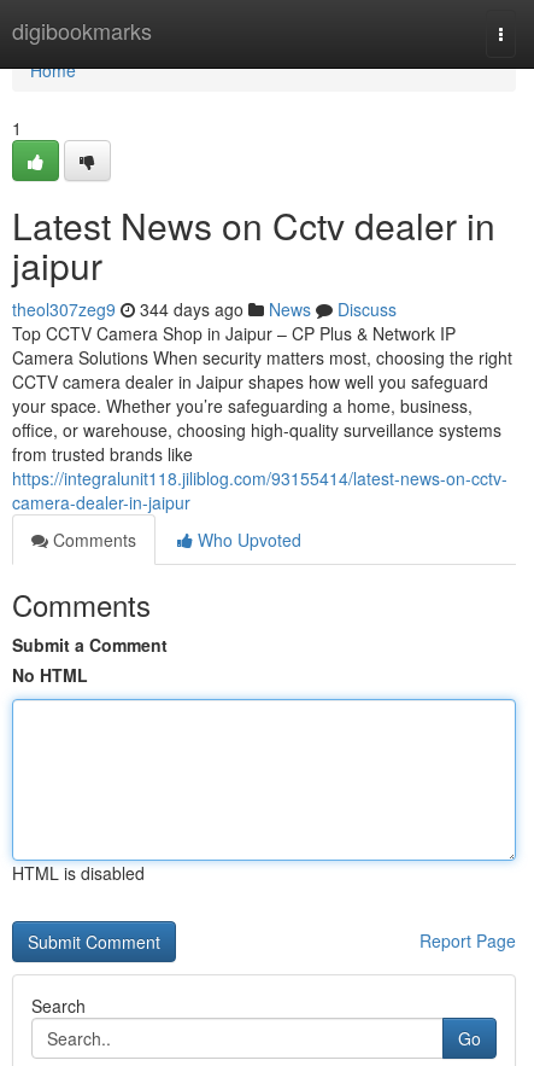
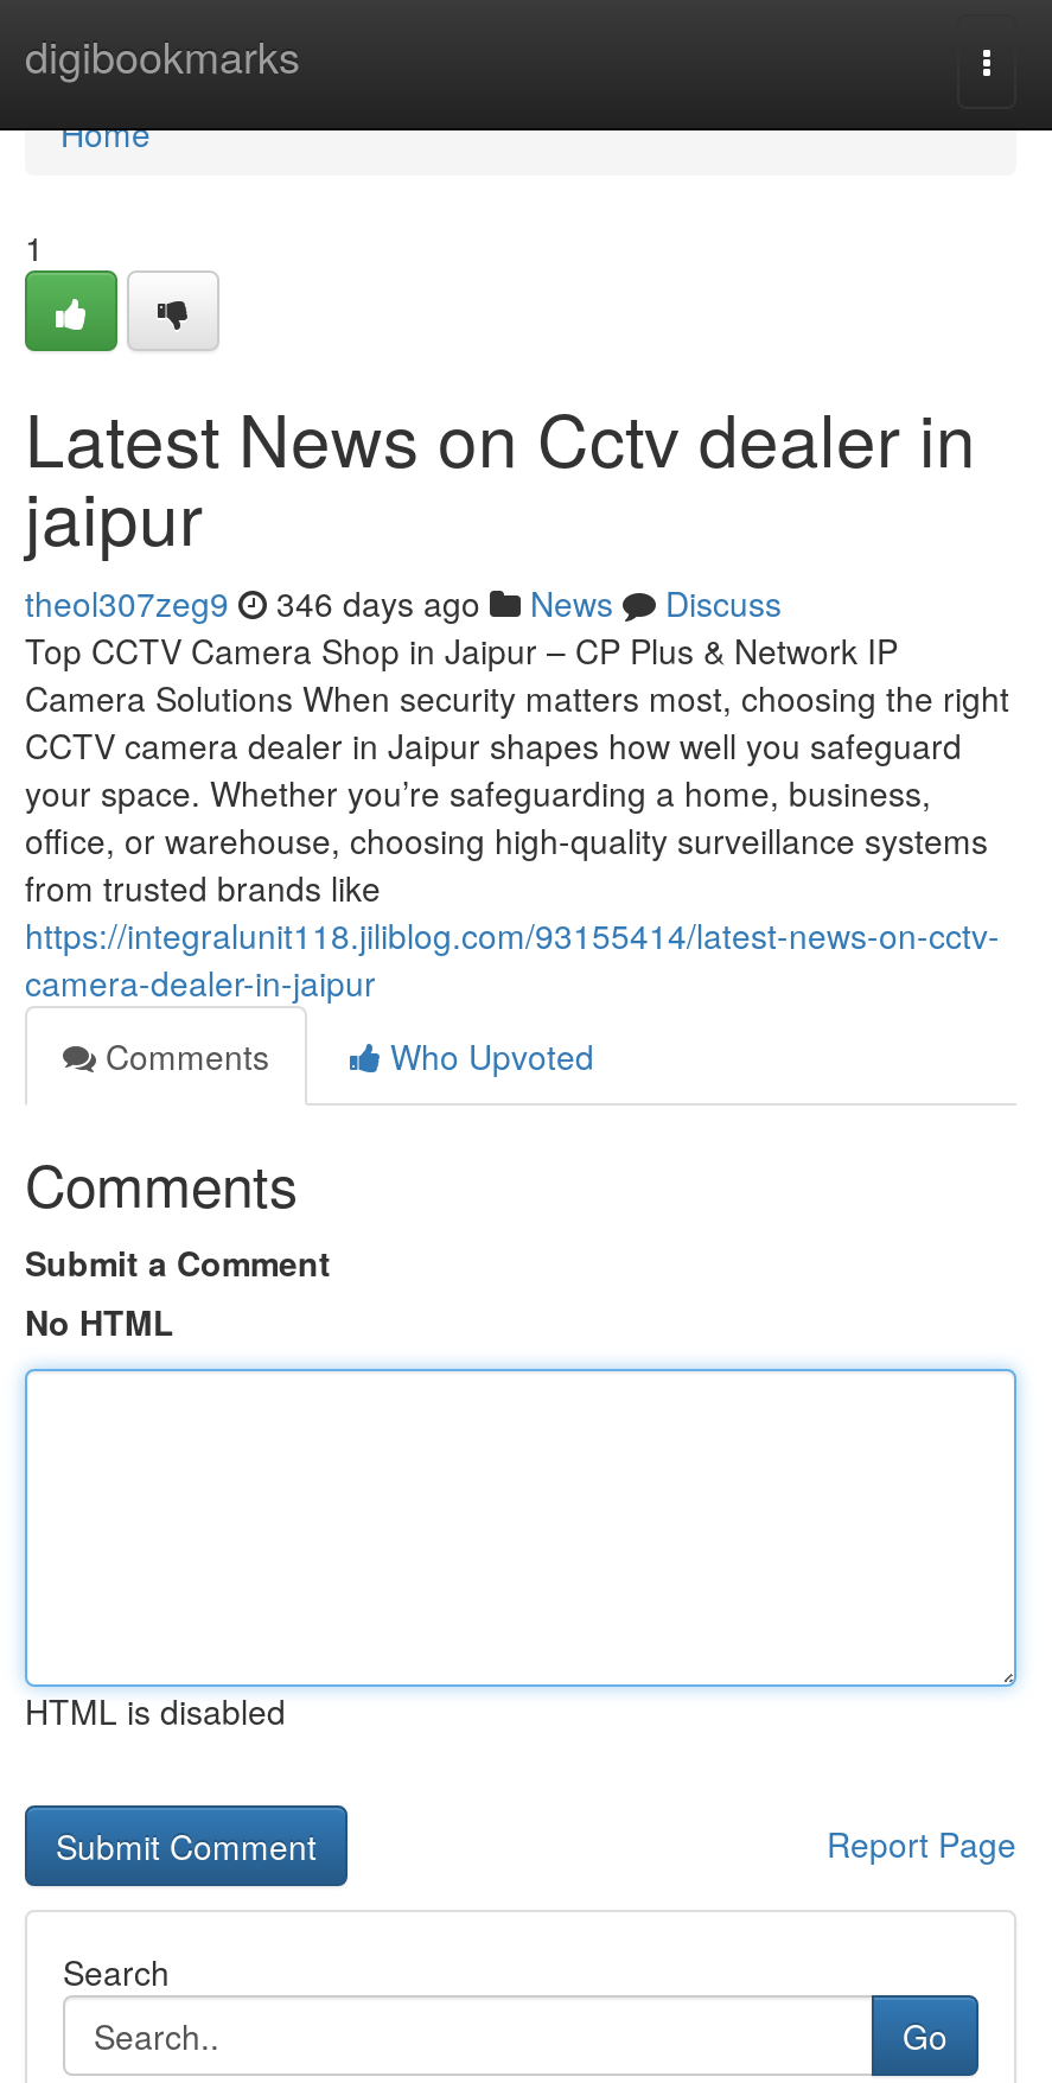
- theol307zeg9 344 days ago News Discuss
+ theol307zeg9 346 days ago News Discuss
